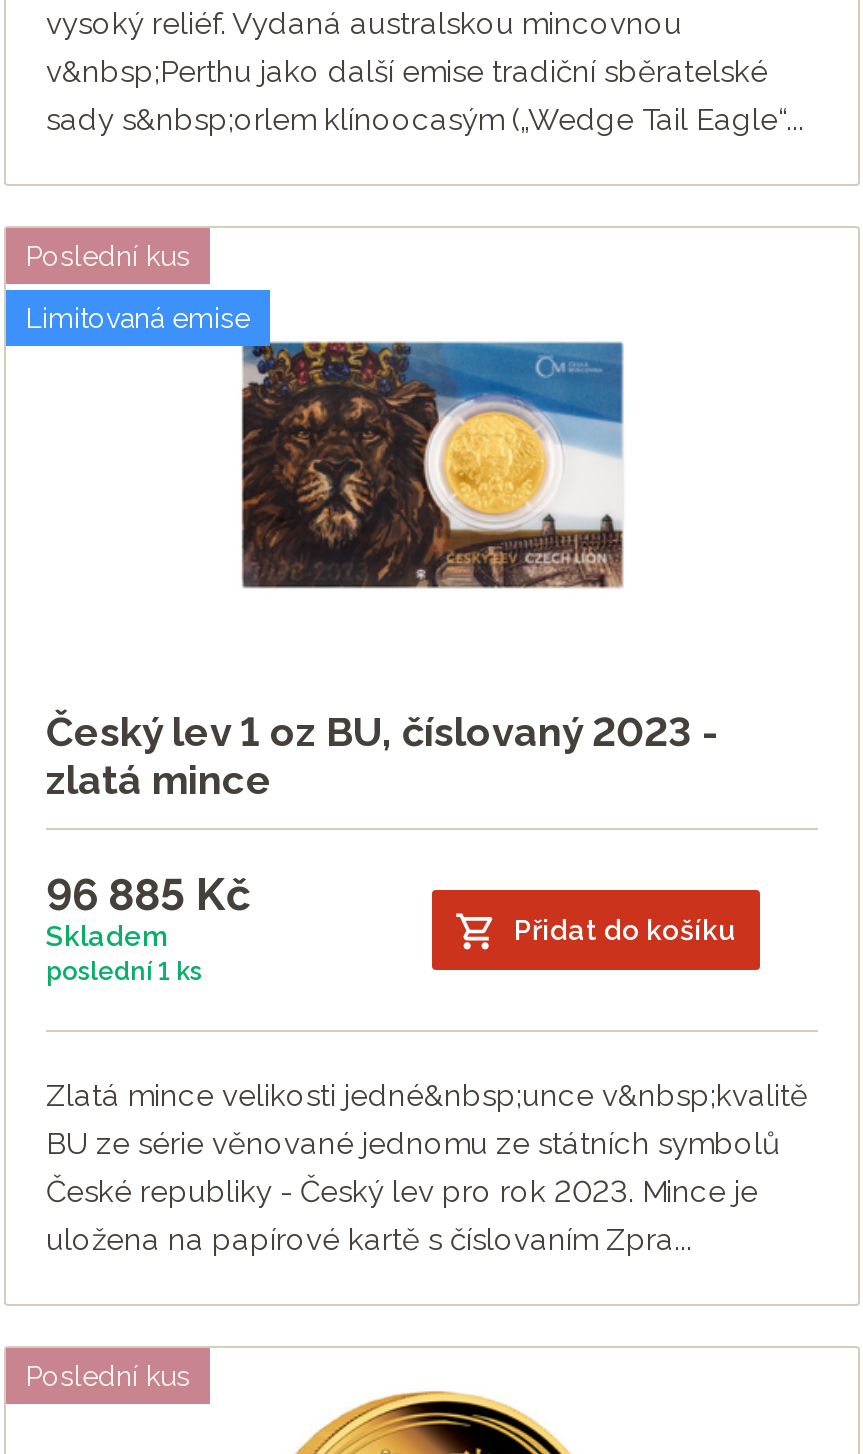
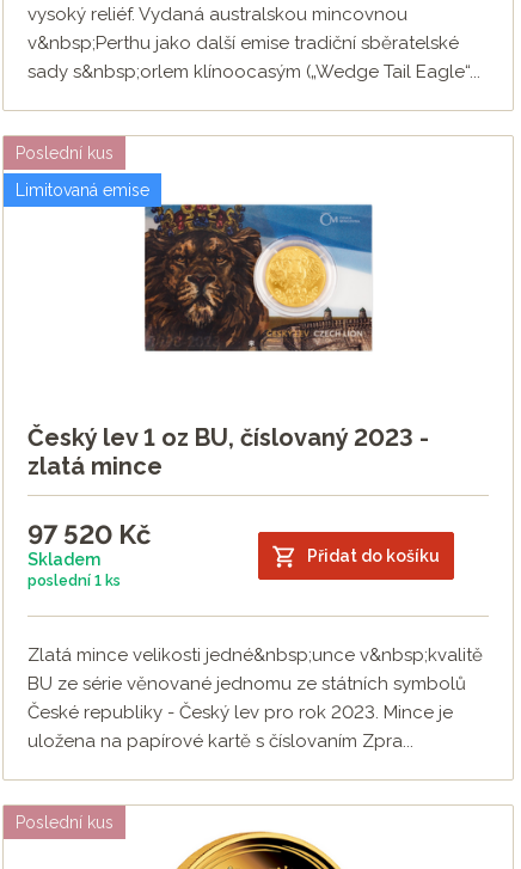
- 96 885 Kč
+ 97 520 Kč
